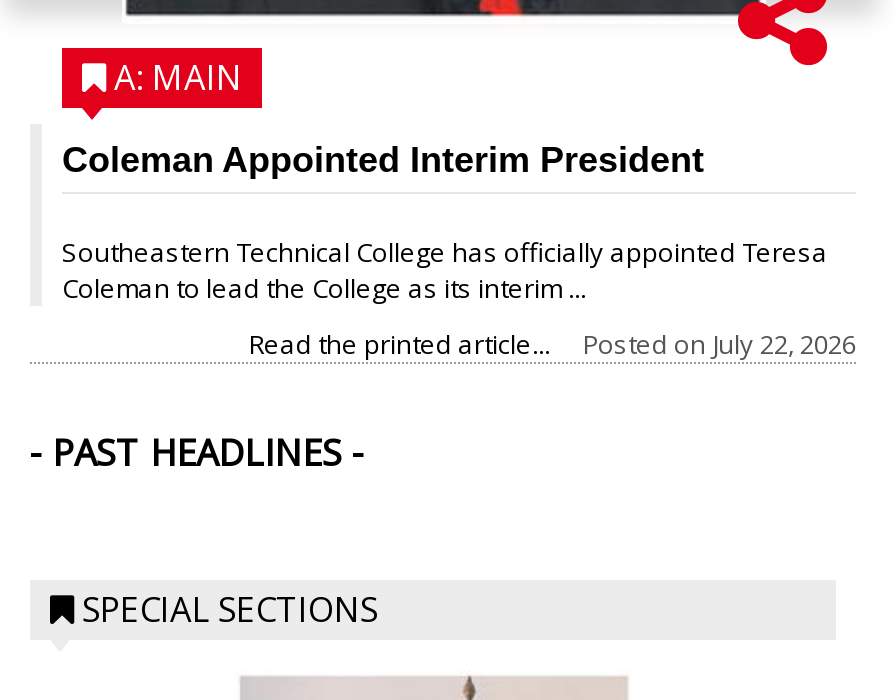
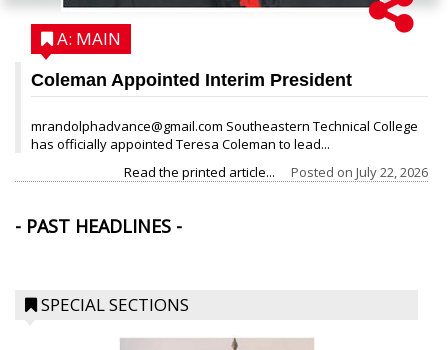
- Southeastern Technical College has officially appointed Teresa
- Coleman to lead the College as its interim ...
+ mrandolphadvance@gmail.com Southeastern Technical College
+ has officially appointed Teresa Coleman to lead...
